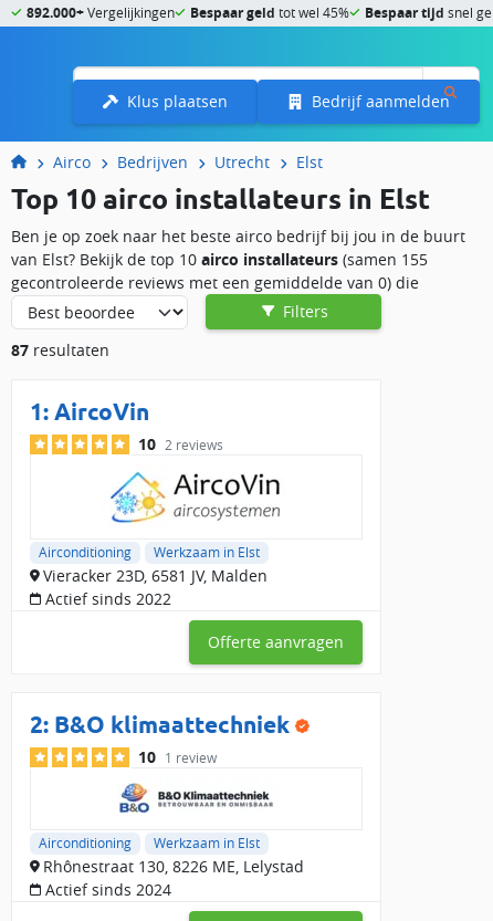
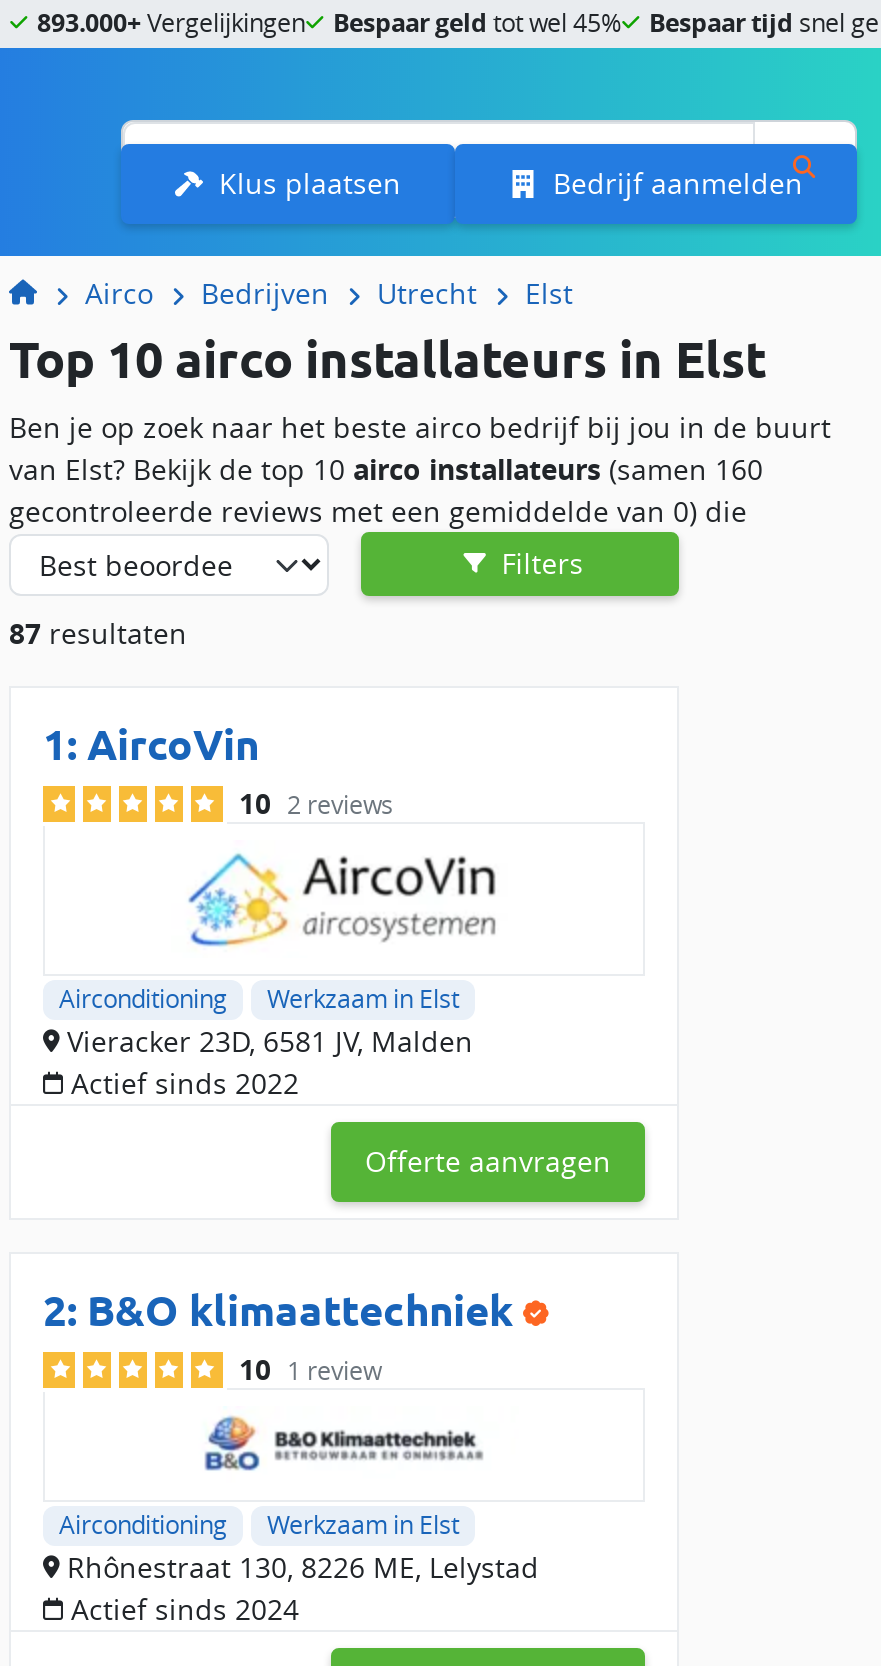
- 892.000+ Vergelijkingen
+ 893.000+ Vergelijkingen

- van Elst? Bekijk de top 10 airco installateurs (samen 155
+ van Elst? Bekijk de top 10 airco installateurs (samen 160
